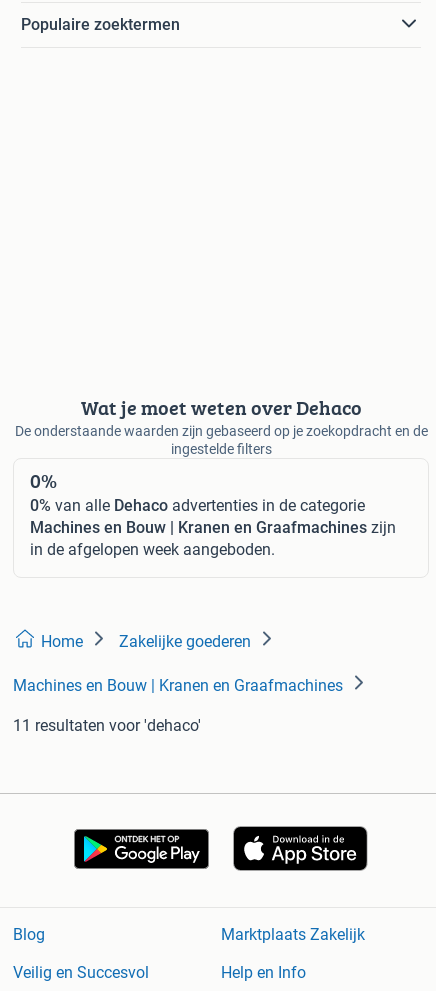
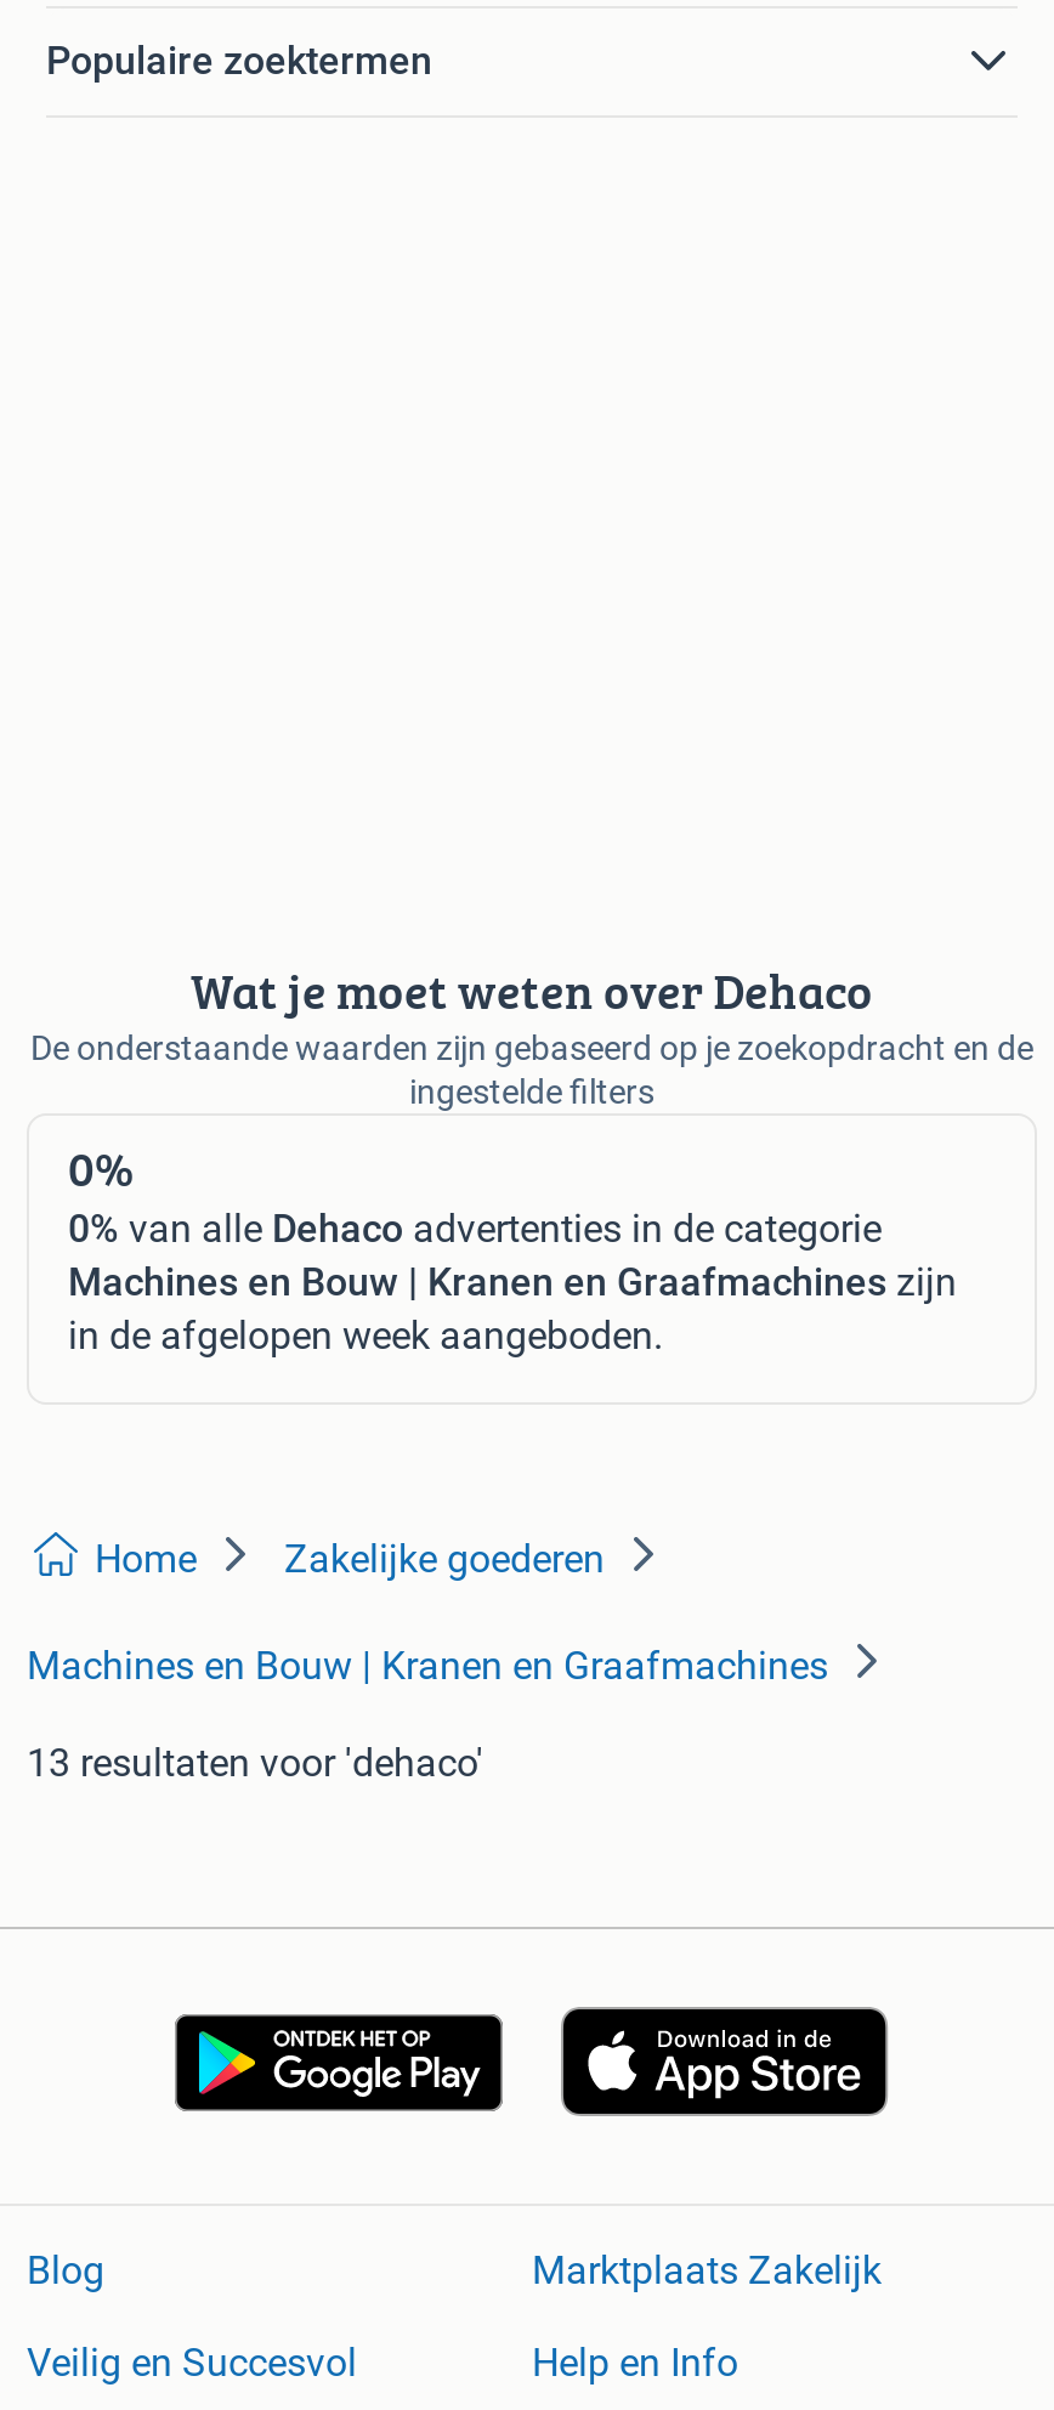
- 11 resultaten voor 'dehaco'
+ 13 resultaten voor 'dehaco'
